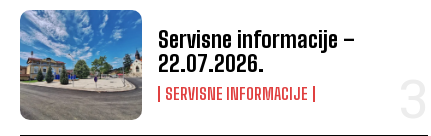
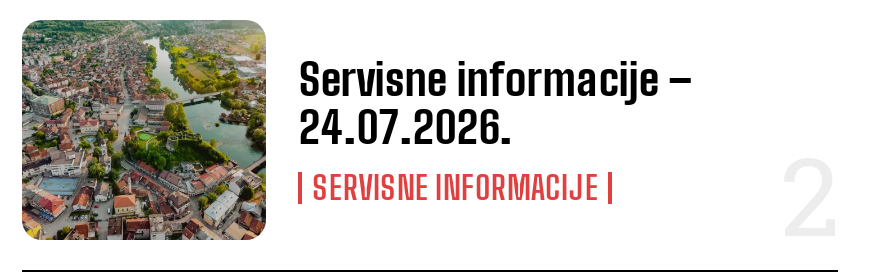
- [image]
- 22.07.2026.
+ [image]
+ 24.07.2026.
